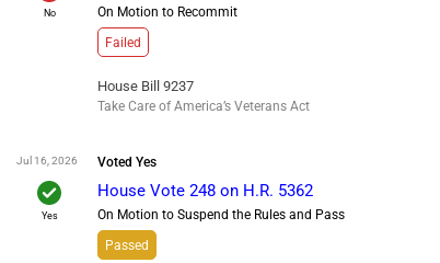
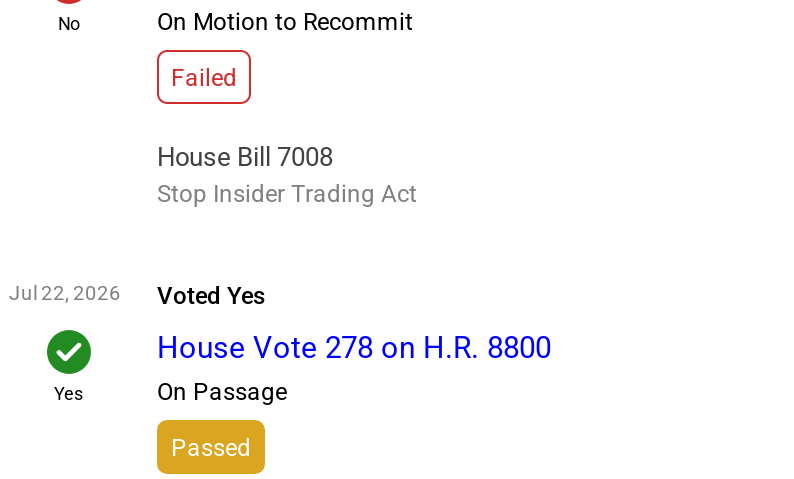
- House Bill 9237
- Take Care of America’s Veterans Act
+ House Bill 7008
+ Stop Insider Trading Act

- Jul 16, 2026 Voted Yes
+ Jul 22, 2026 Voted Yes

- House Vote 248 on H.R. 5362
- On Motion to Suspend the Rules and Pass
+ House Vote 278 on H.R. 8800
+ On Passage
